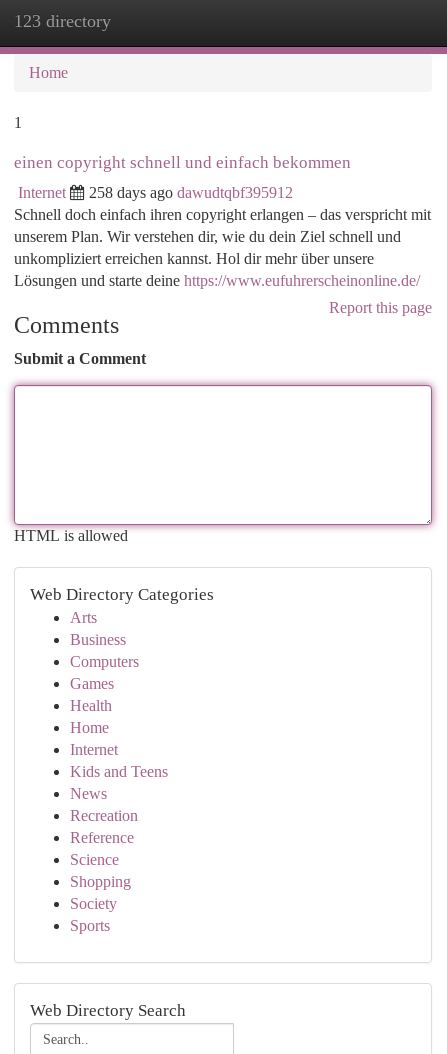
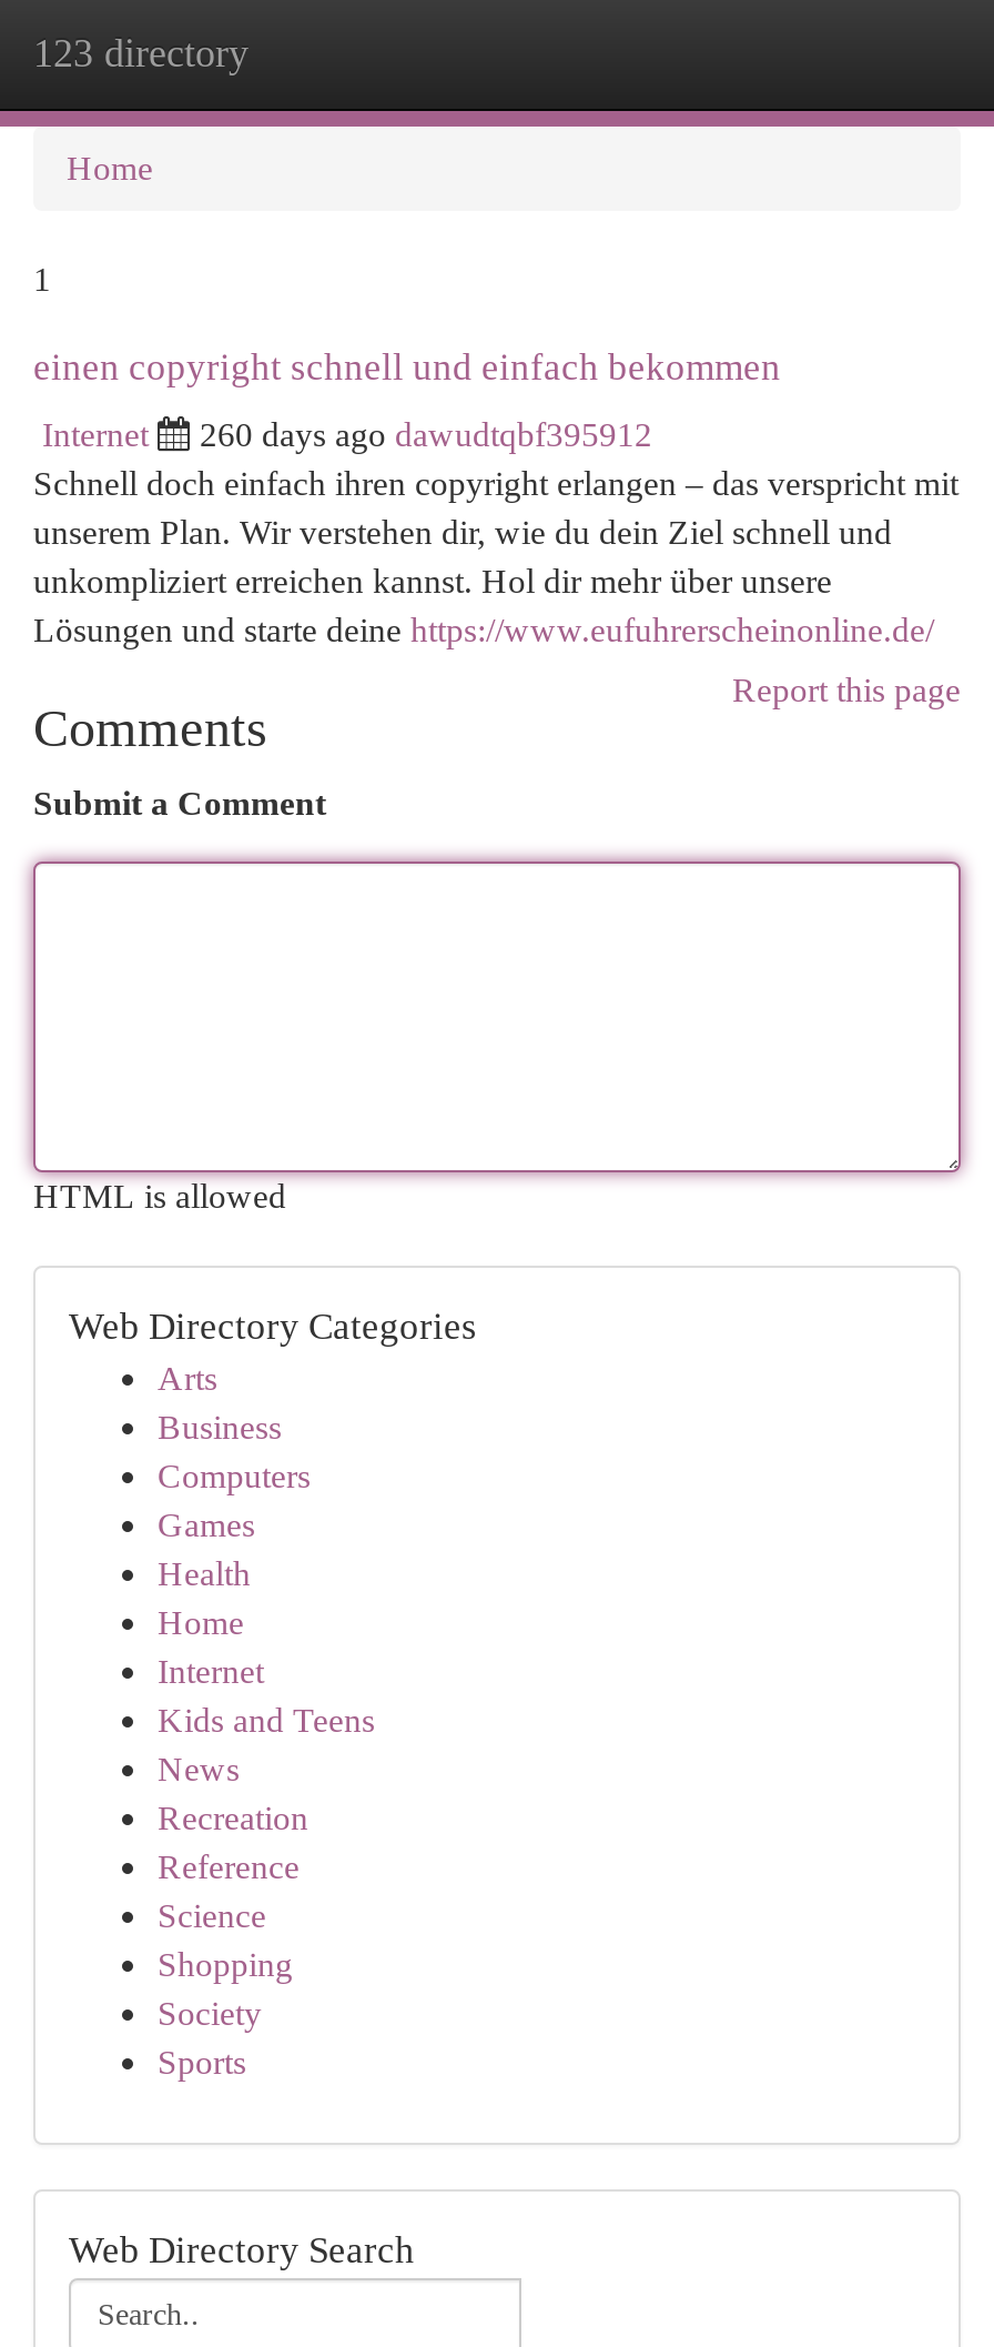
- 258 days ago dawudtqbf395912
+ 260 days ago dawudtqbf395912
